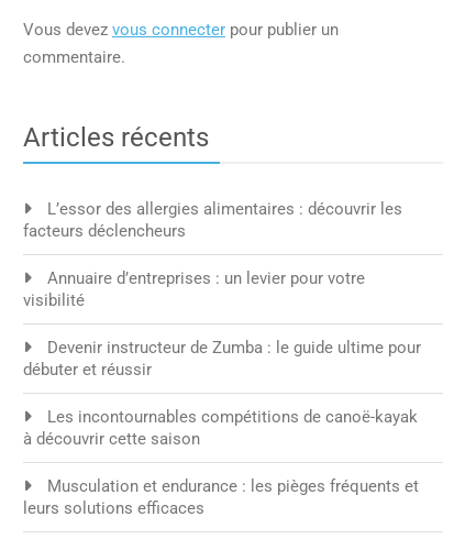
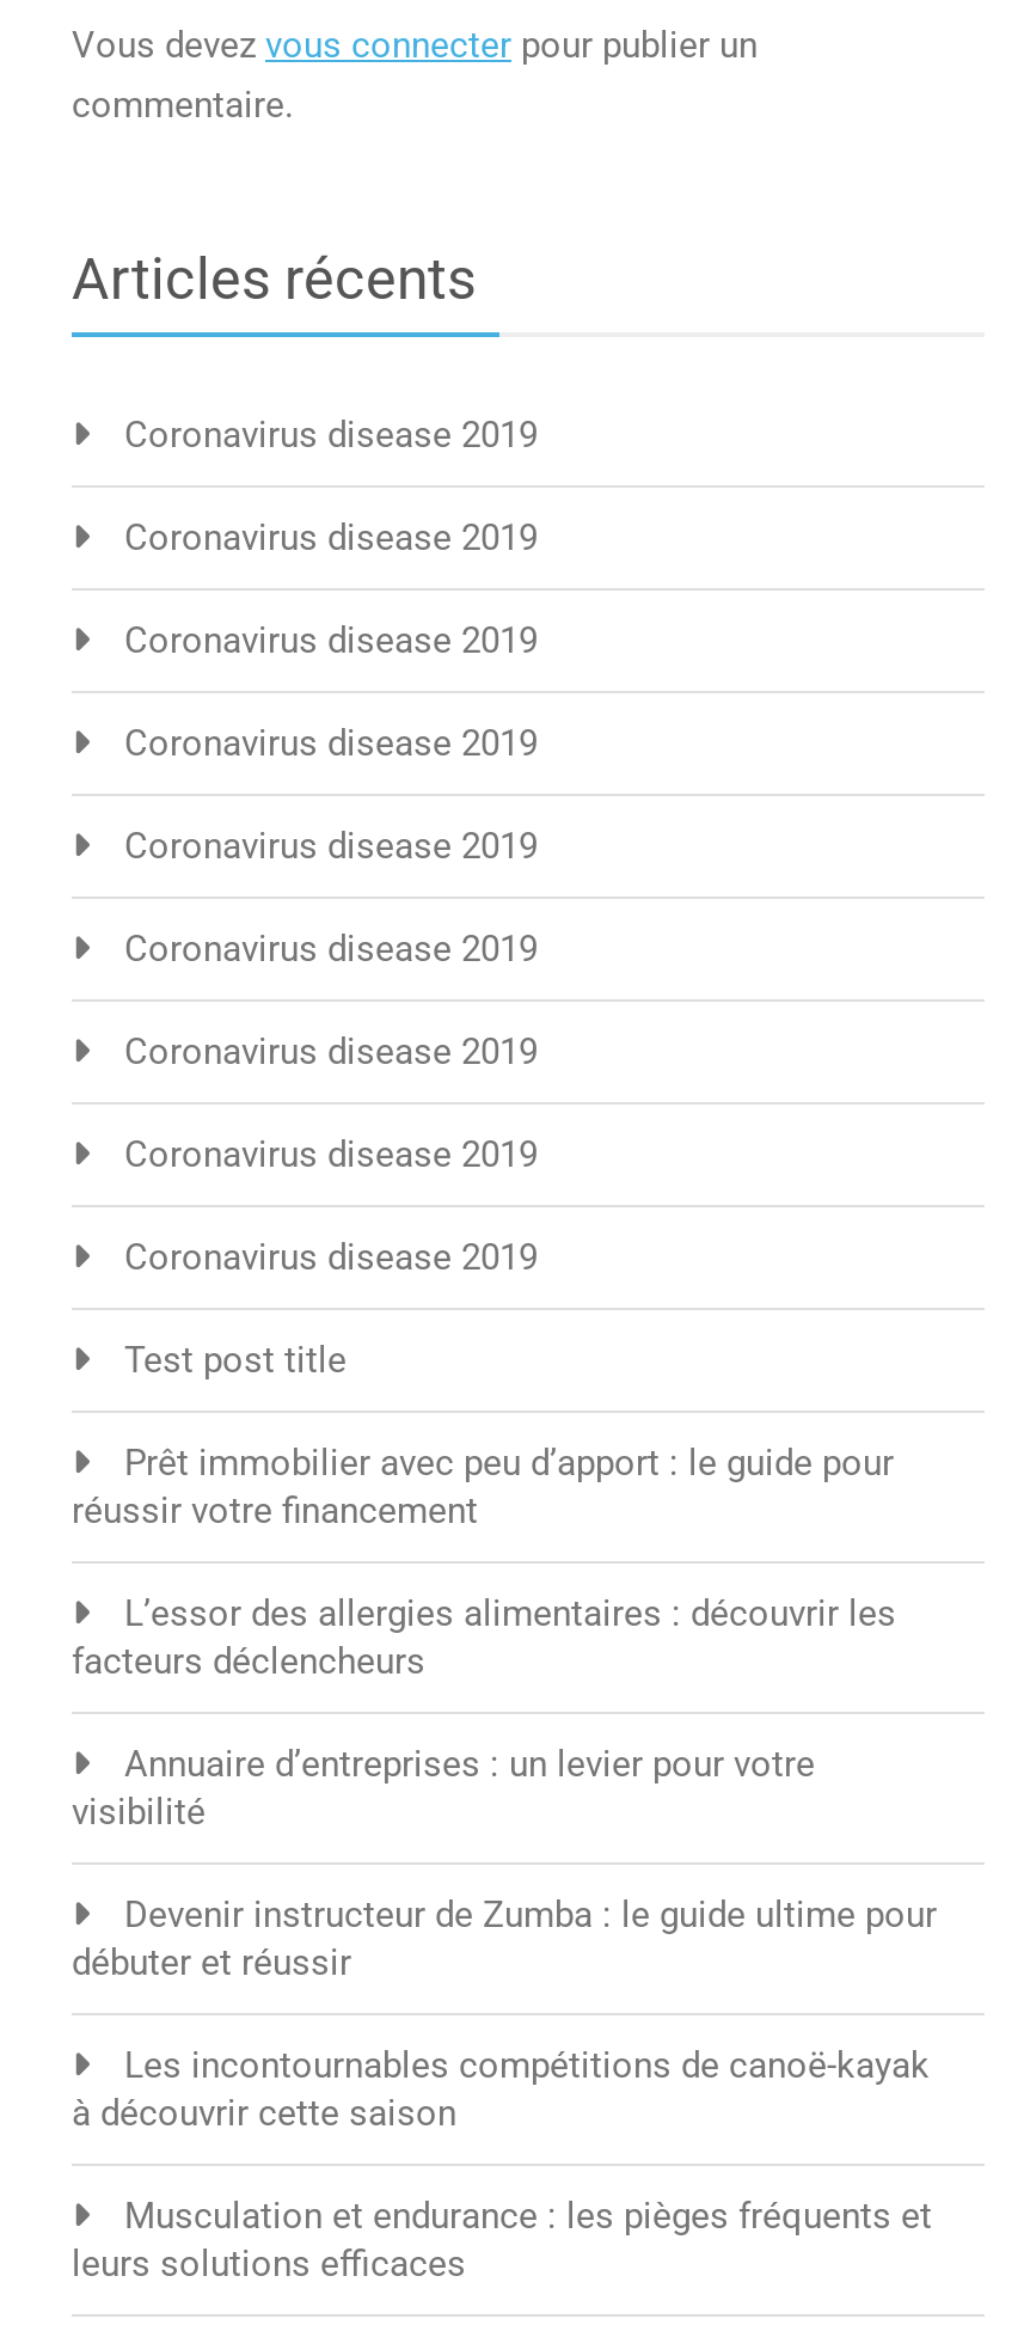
+ Coronavirus disease 2019
+ Coronavirus disease 2019
+ Coronavirus disease 2019
+ Coronavirus disease 2019
+ Coronavirus disease 2019
+ Coronavirus disease 2019
+ Coronavirus disease 2019
+ Coronavirus disease 2019
+ Coronavirus disease 2019
+ Test post title
+ Prêt immobilier avec peu d’apport : le guide pour
+ réussir votre financement
